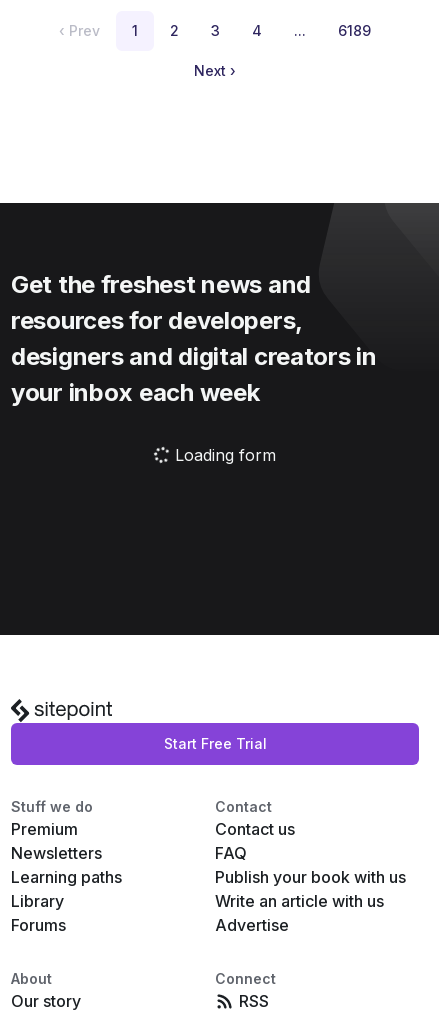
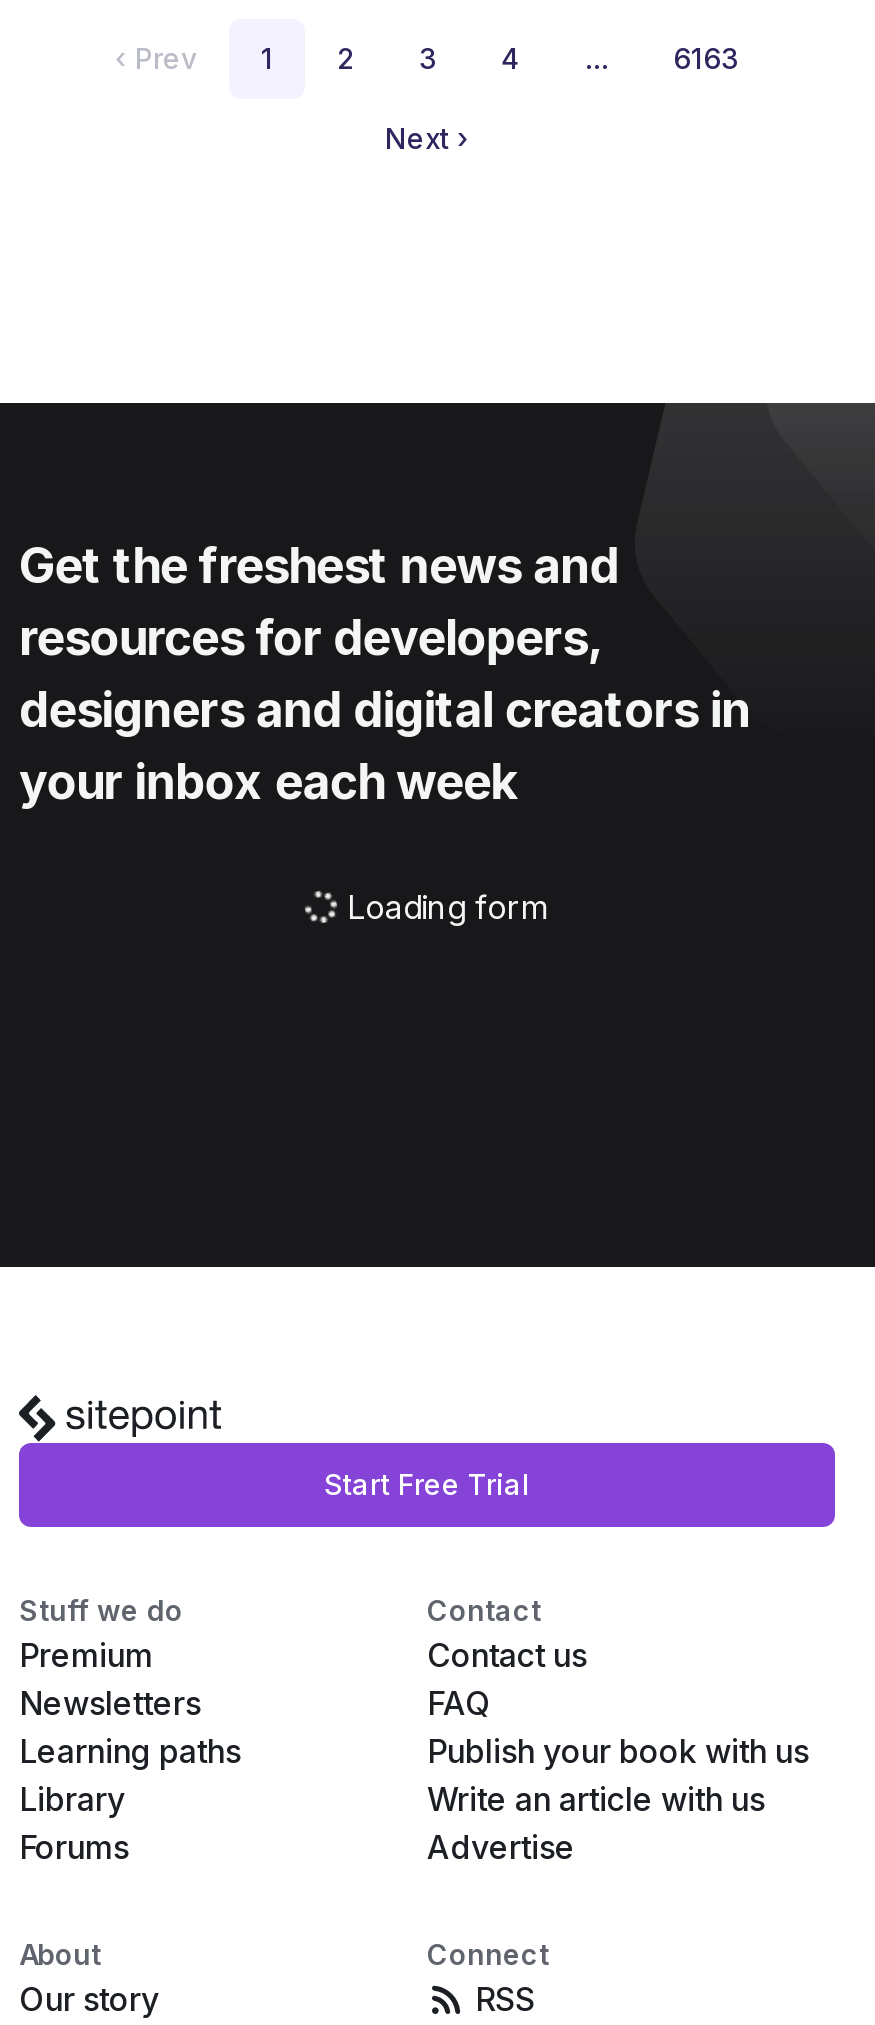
- 6189
+ 6163
